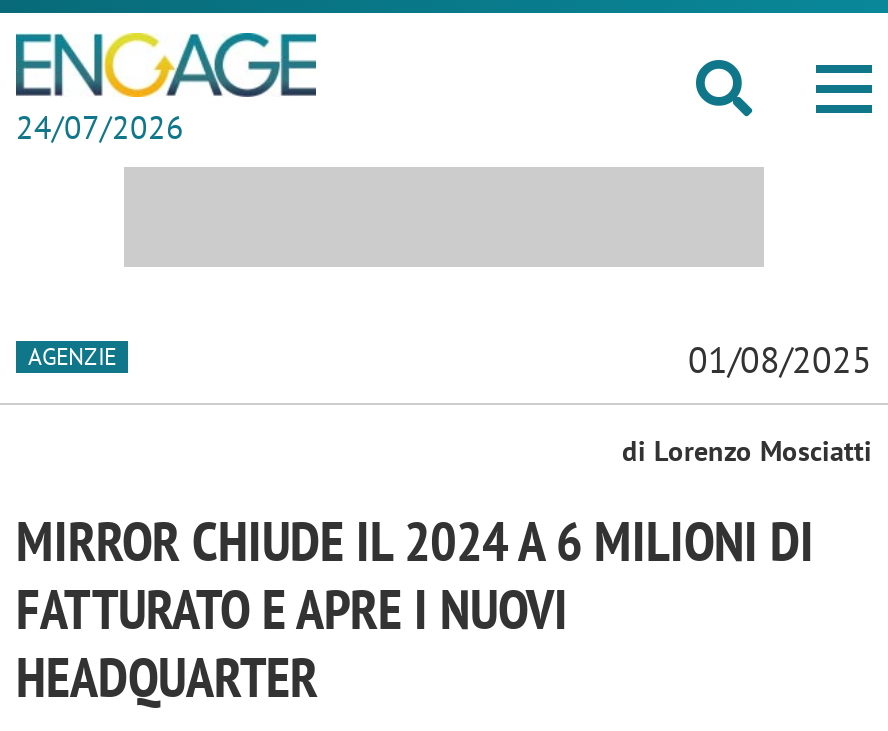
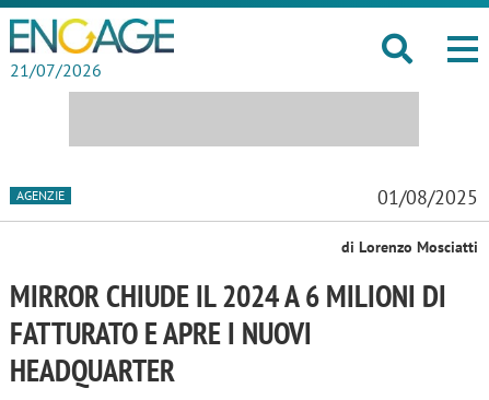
- 24/07/2026
+ 21/07/2026
